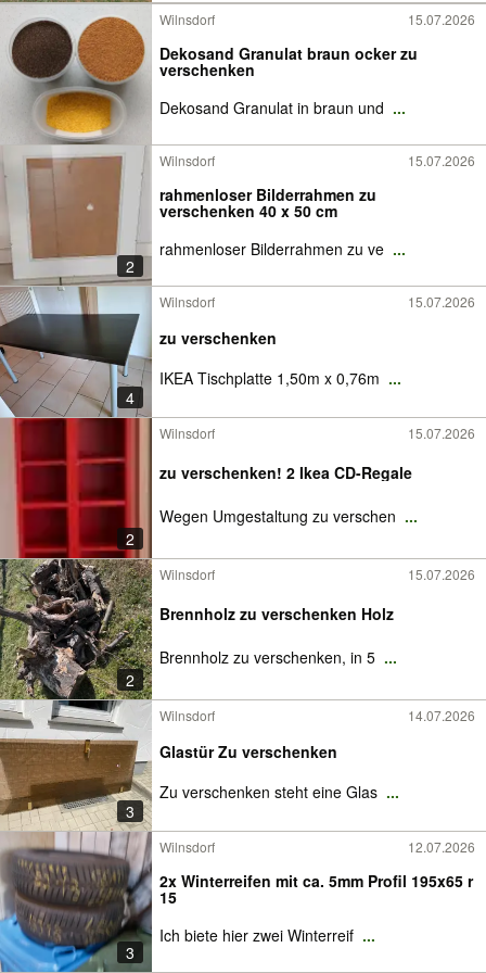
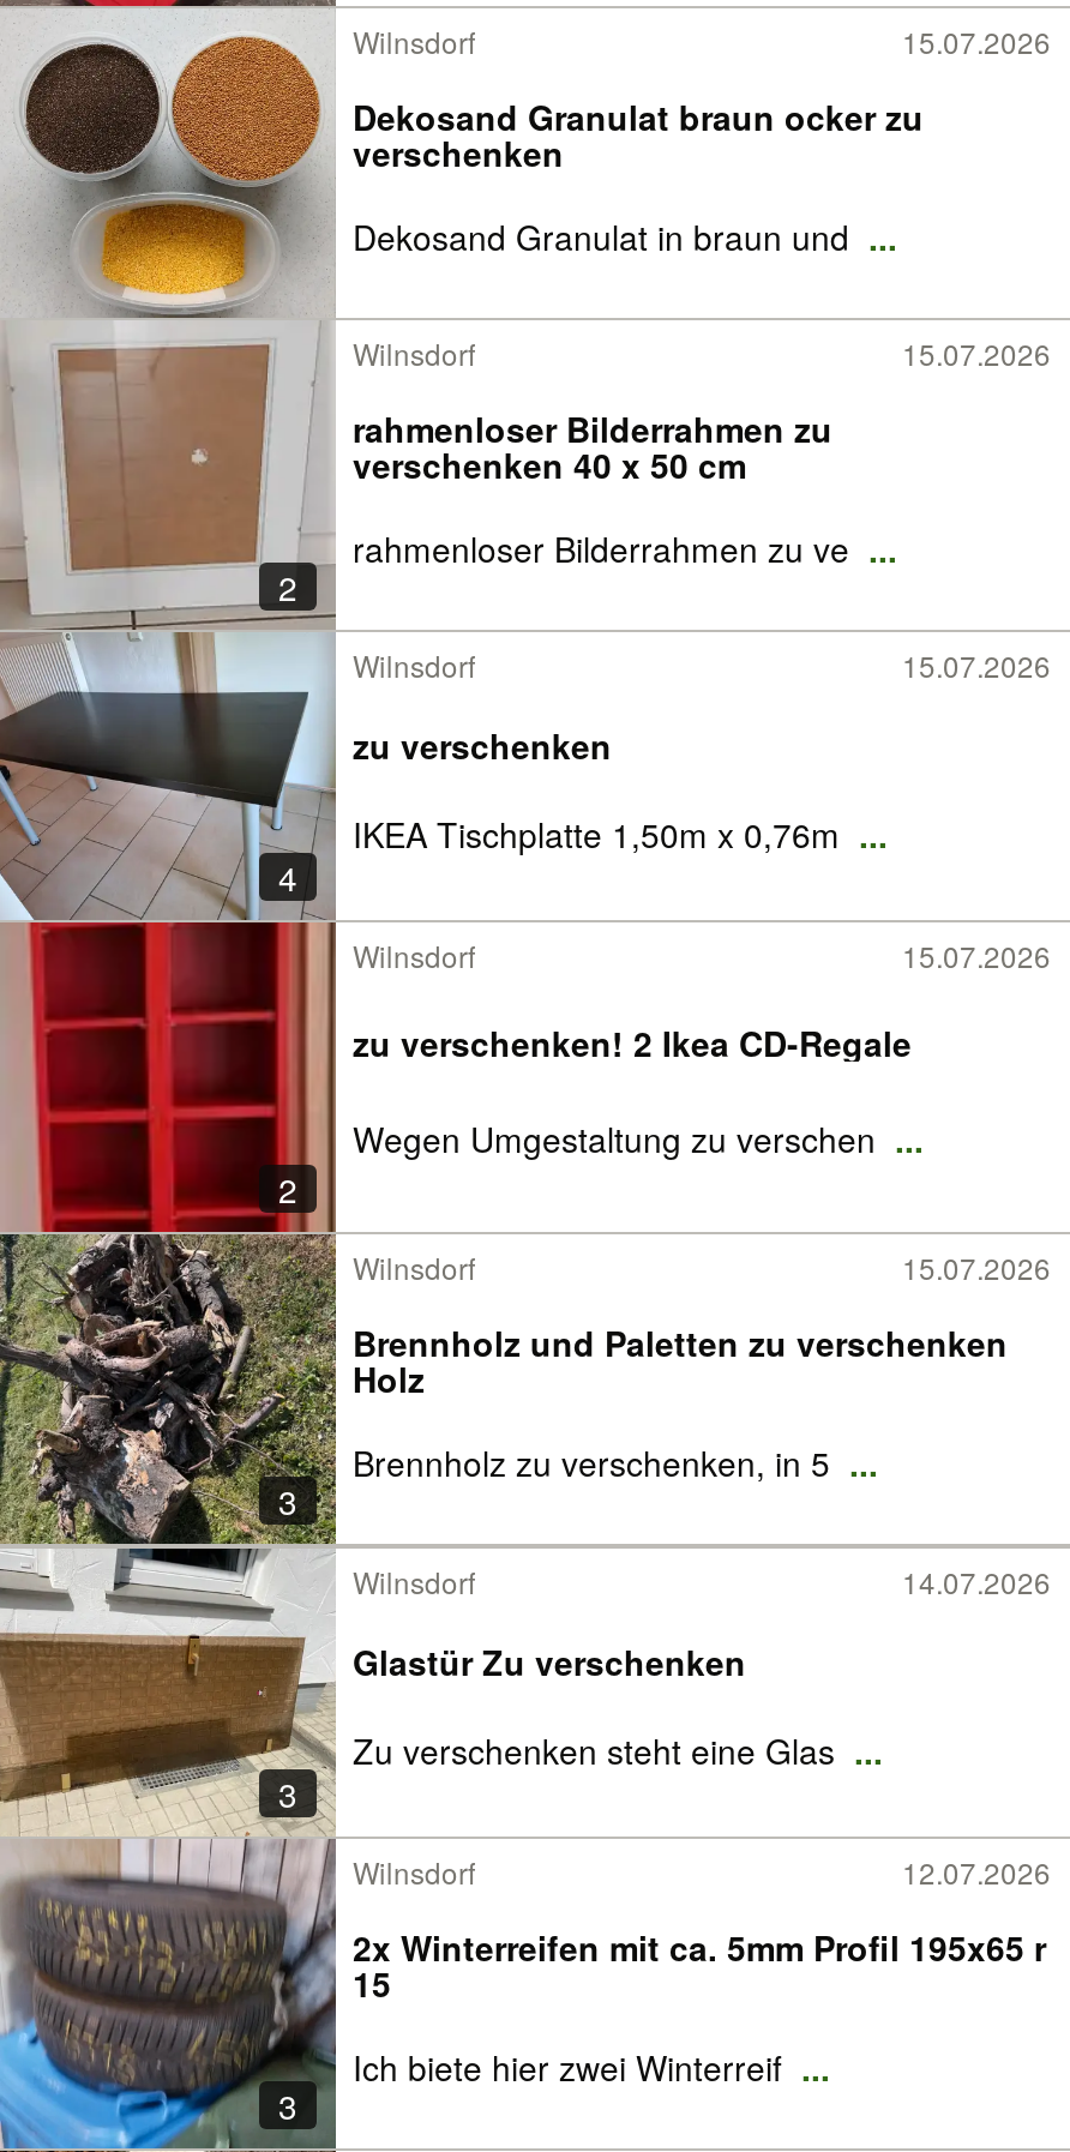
- Brennholz zu verschenken Holz
+ Brennholz und Paletten zu verschenken
+ Holz

- 2
+ 3
